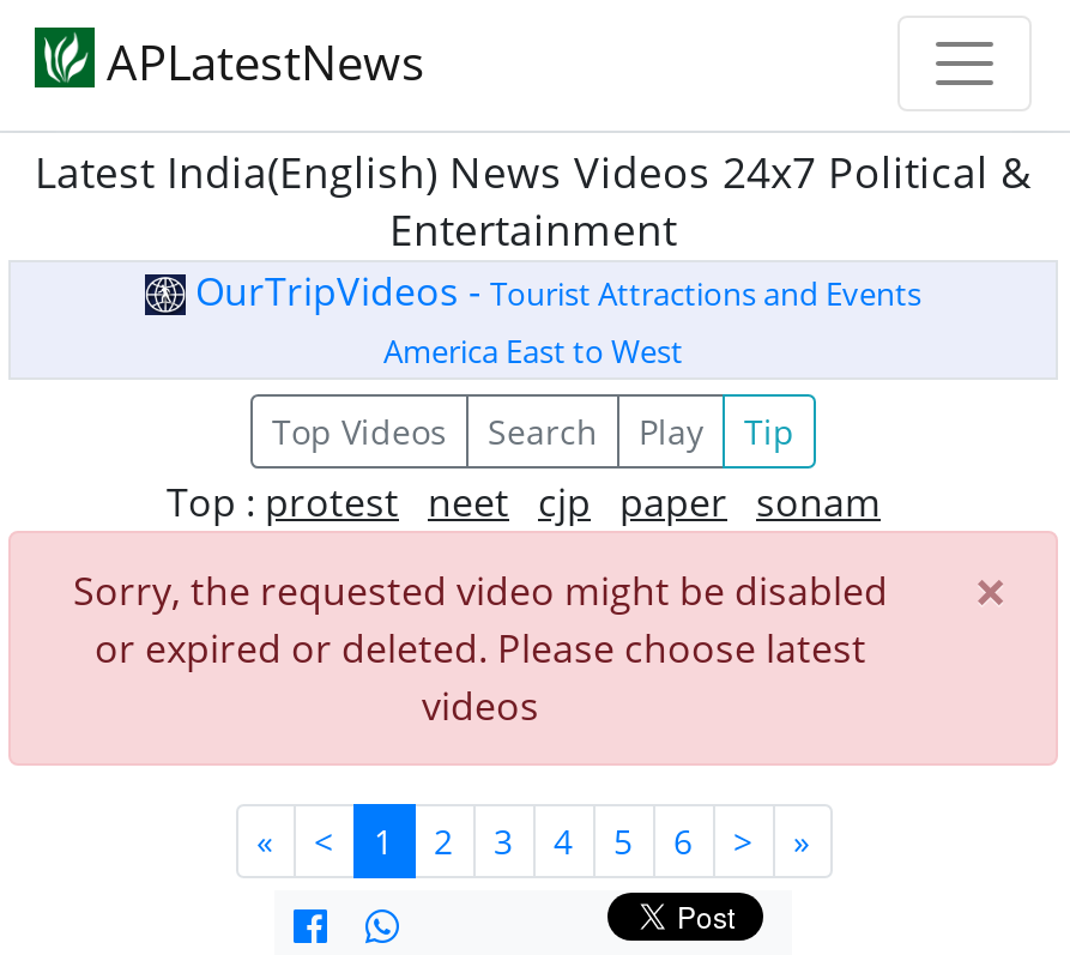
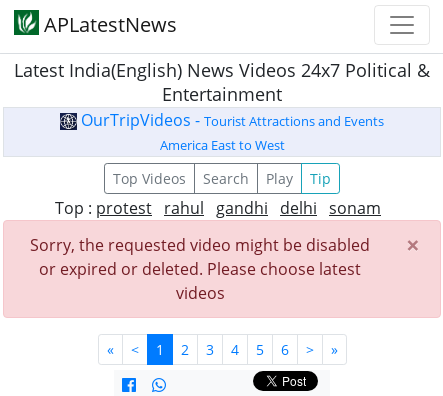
- Top : protest neet cjp paper sonam
+ Top : protest rahul gandhi delhi sonam
